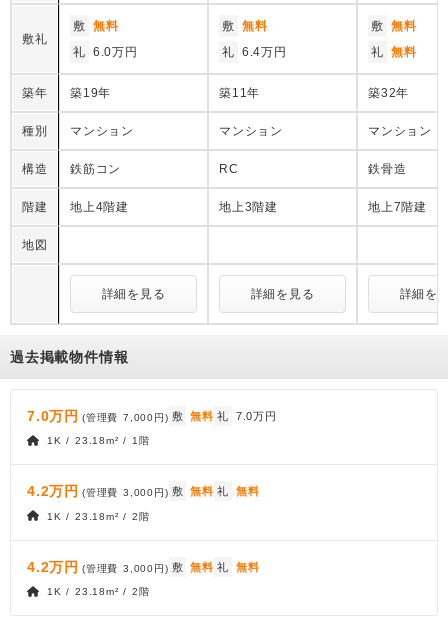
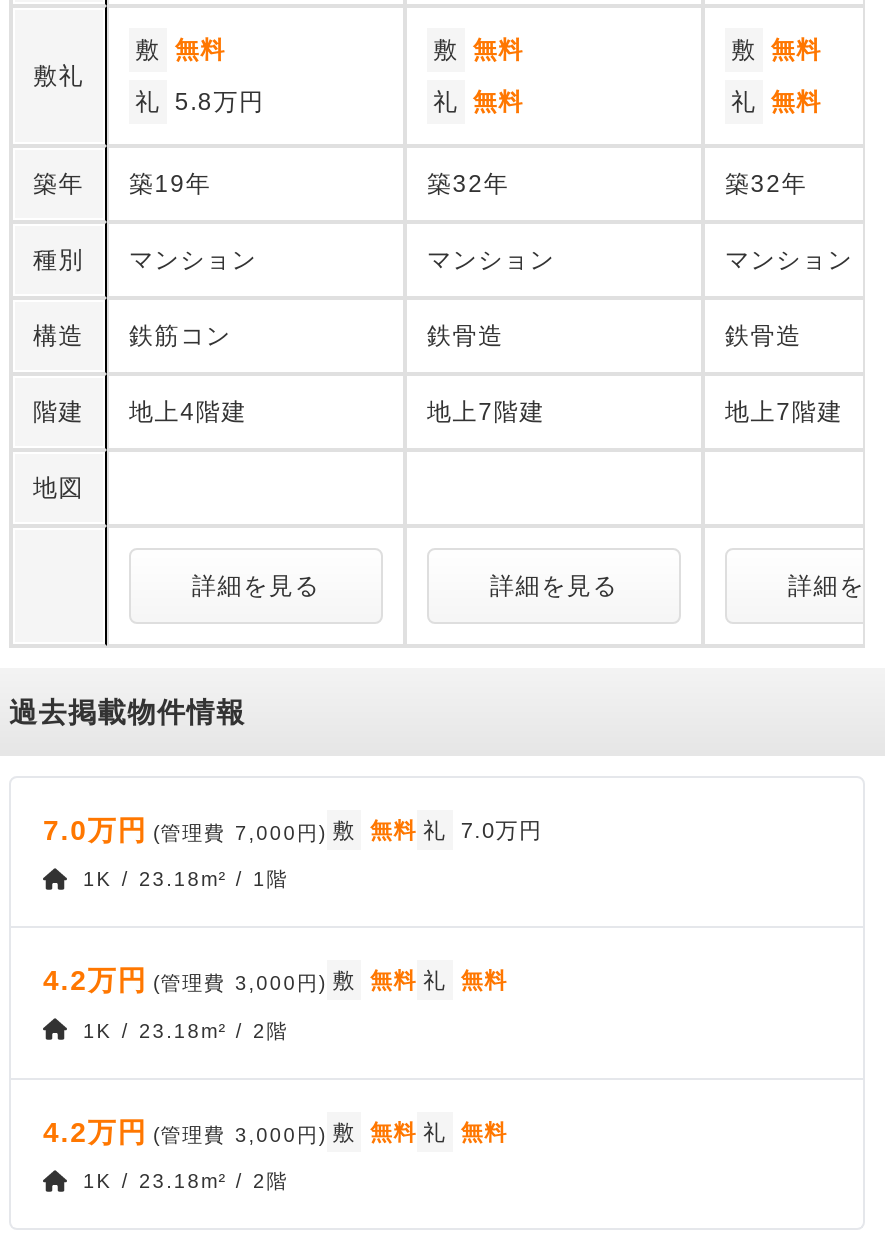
- 礼 6.0万円
+ 礼 5.8万円

- 礼 6.4万円
+ 礼 無料

- 築11年
+ 築32年

- RC
+ 鉄骨造

- 地上3階建
+ 地上7階建
